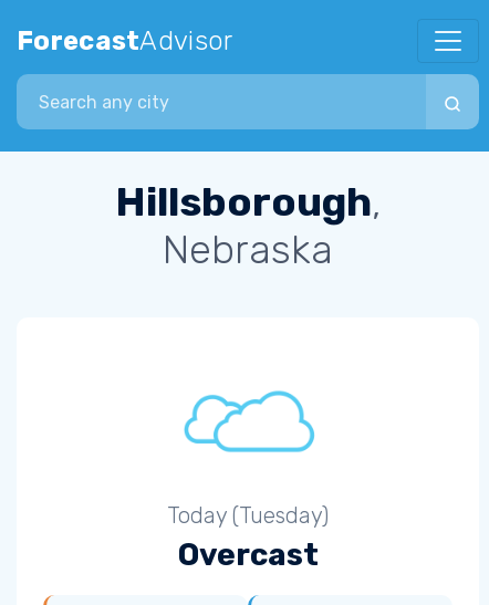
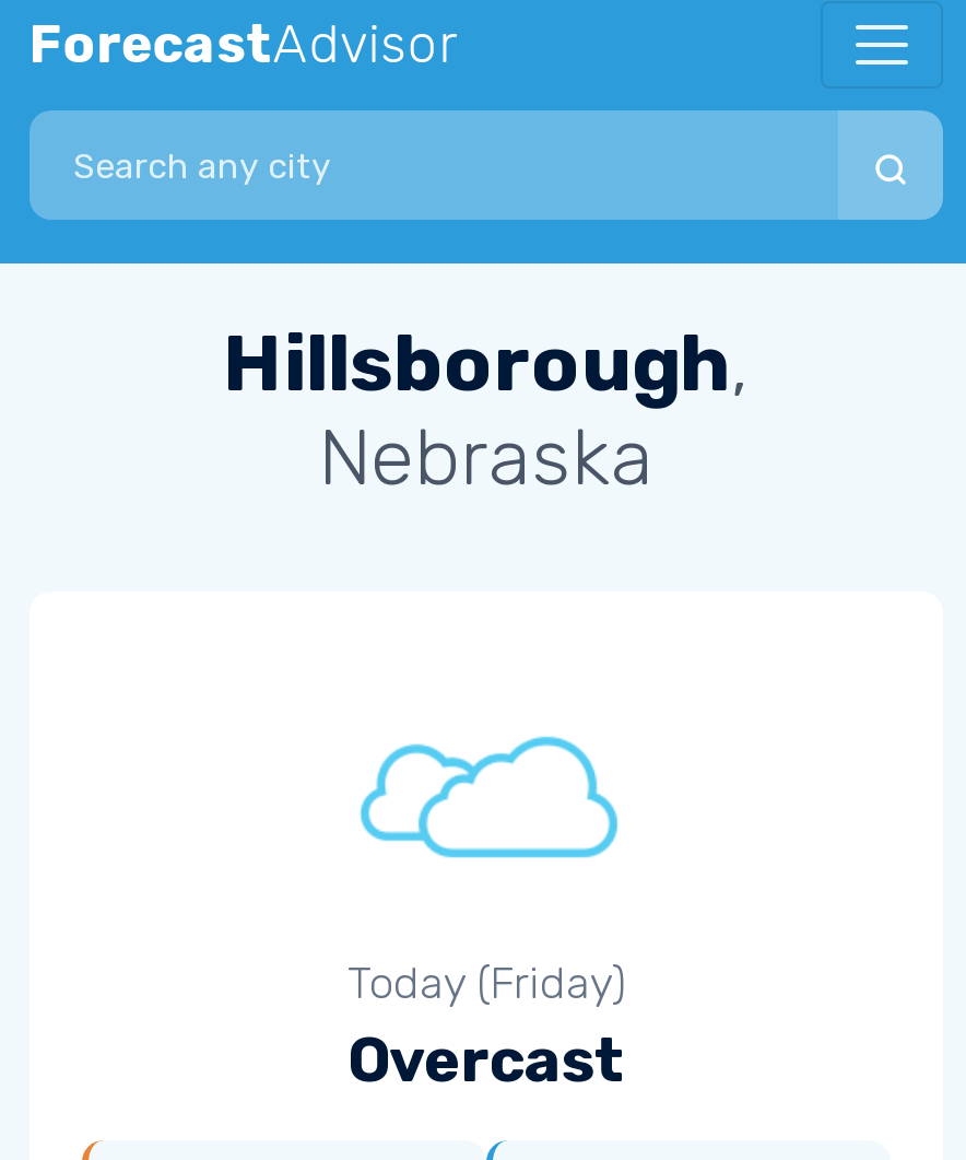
- Today (Tuesday)
+ Today (Friday)
